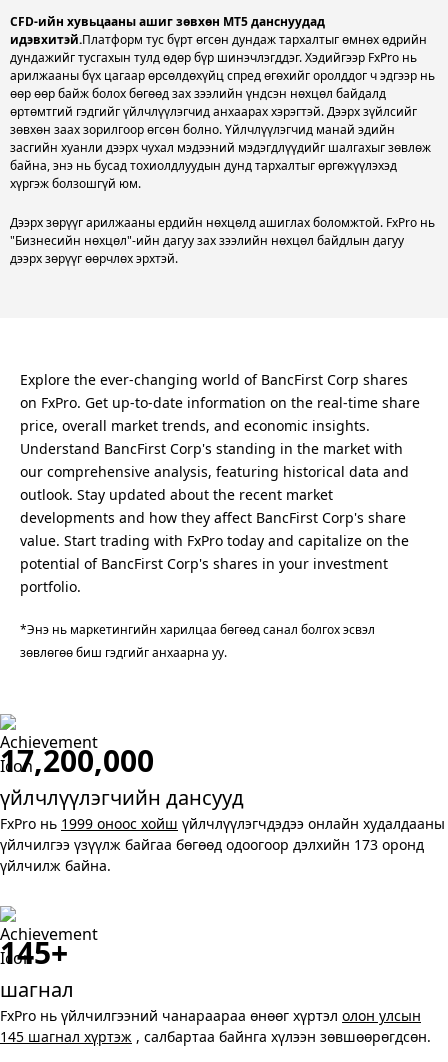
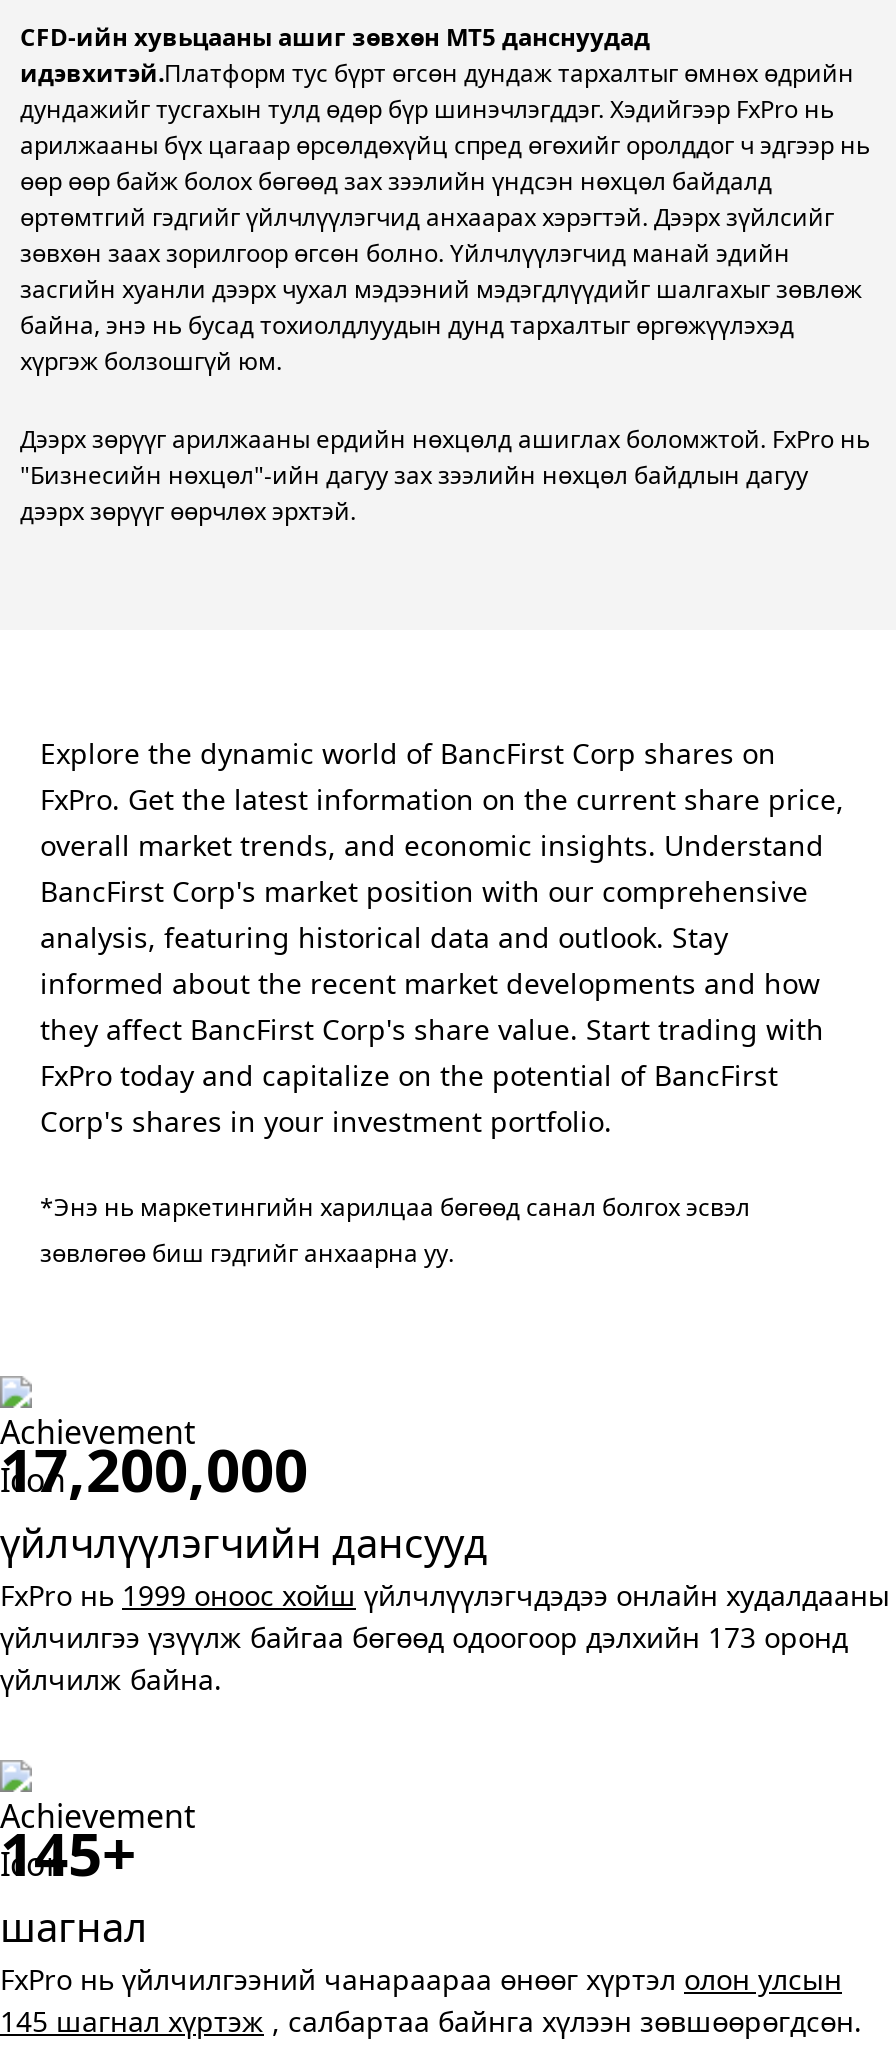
- Explore the ever-changing world of BancFirst Corp shares
- on FxPro. Get up-to-date information on the real-time share
- price, overall market trends, and economic insights.
- Understand BancFirst Corp's standing in the market with
- our comprehensive analysis, featuring historical data and
- outlook. Stay updated about the recent market
- developments and how they affect BancFirst Corp's share
- value. Start trading with FxPro today and capitalize on the
- potential of BancFirst Corp's shares in your investment
- portfolio.
+ Explore the dynamic world of BancFirst Corp shares on
+ FxPro. Get the latest information on the current share price,
+ overall market trends, and economic insights. Understand
+ BancFirst Corp's market position with our comprehensive
+ analysis, featuring historical data and outlook. Stay
+ informed about the recent market developments and how
+ they affect BancFirst Corp's share value. Start trading with
+ FxPro today and capitalize on the potential of BancFirst
+ Corp's shares in your investment portfolio.
